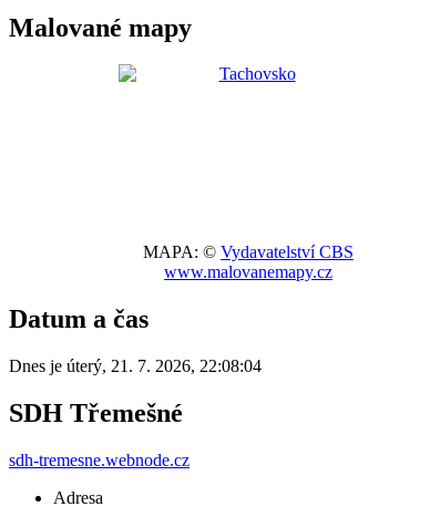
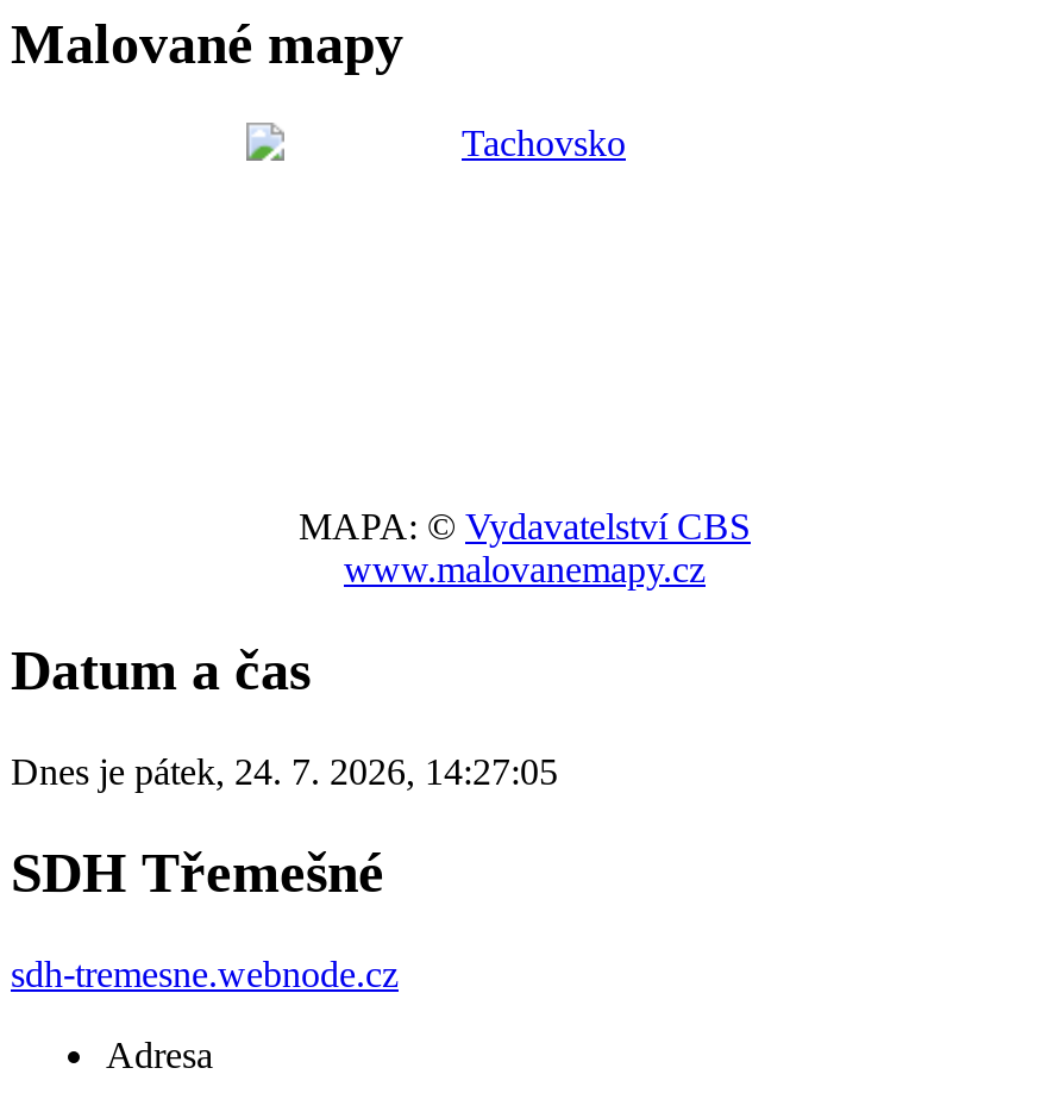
- Dnes je úterý, 21. 7. 2026, 22:08:04
+ Dnes je pátek, 24. 7. 2026, 14:27:05
